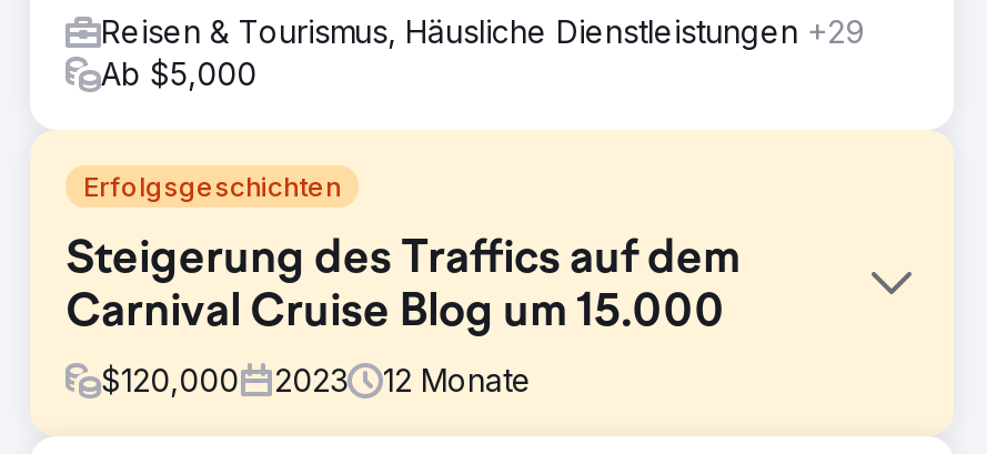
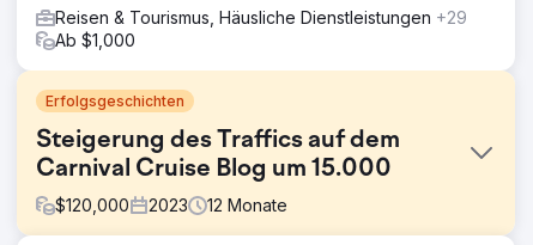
- Ab $5,000
+ Ab $1,000
